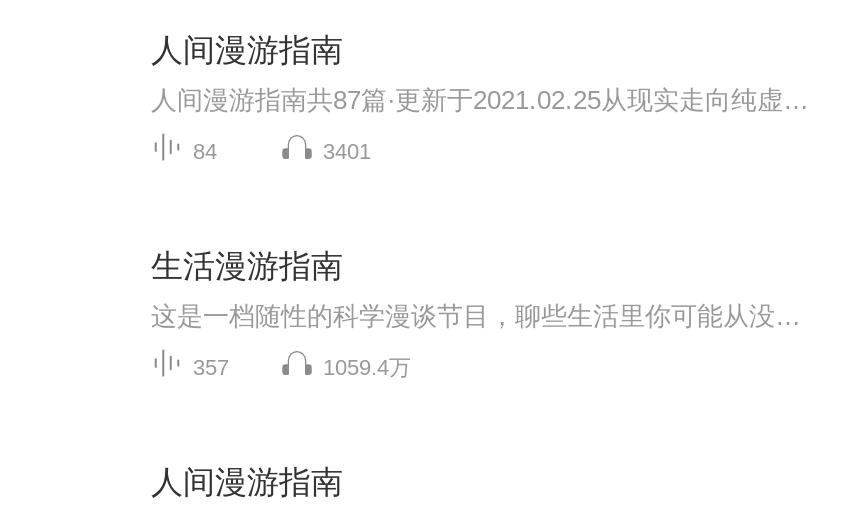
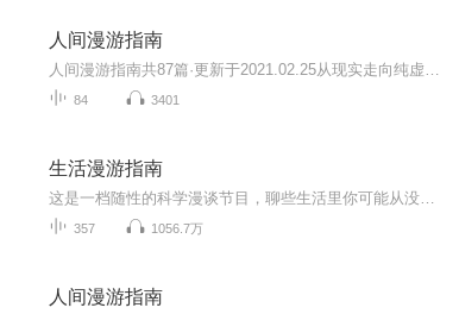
- 1059.4万
+ 1056.7万
